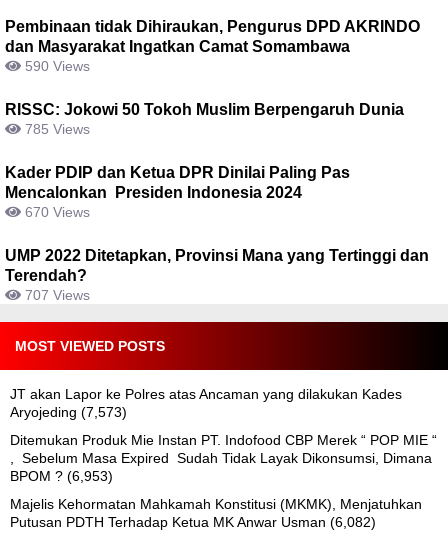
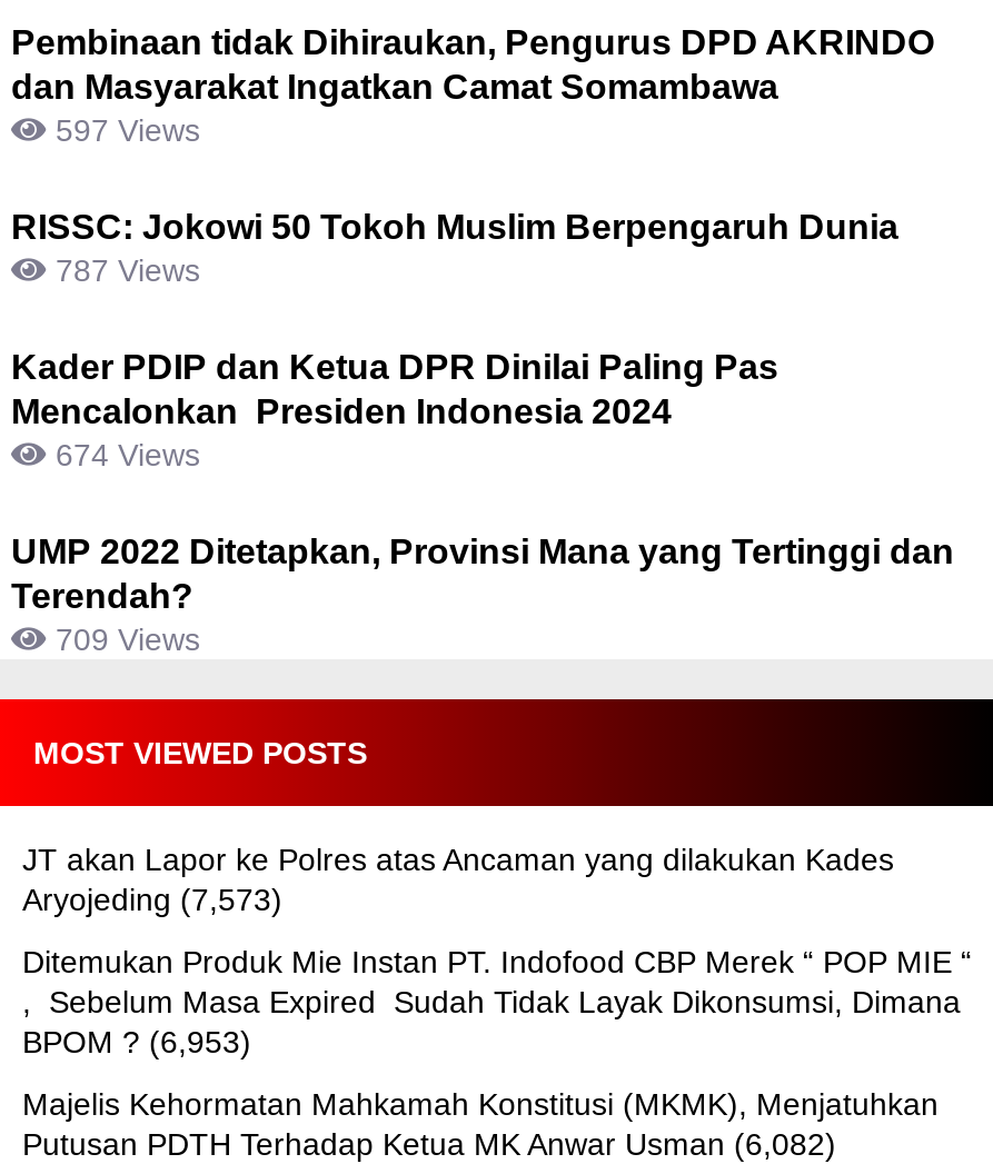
- 590 Views
+ 597 Views

- 785 Views
+ 787 Views

- 670 Views
+ 674 Views

- 707 Views
+ 709 Views
